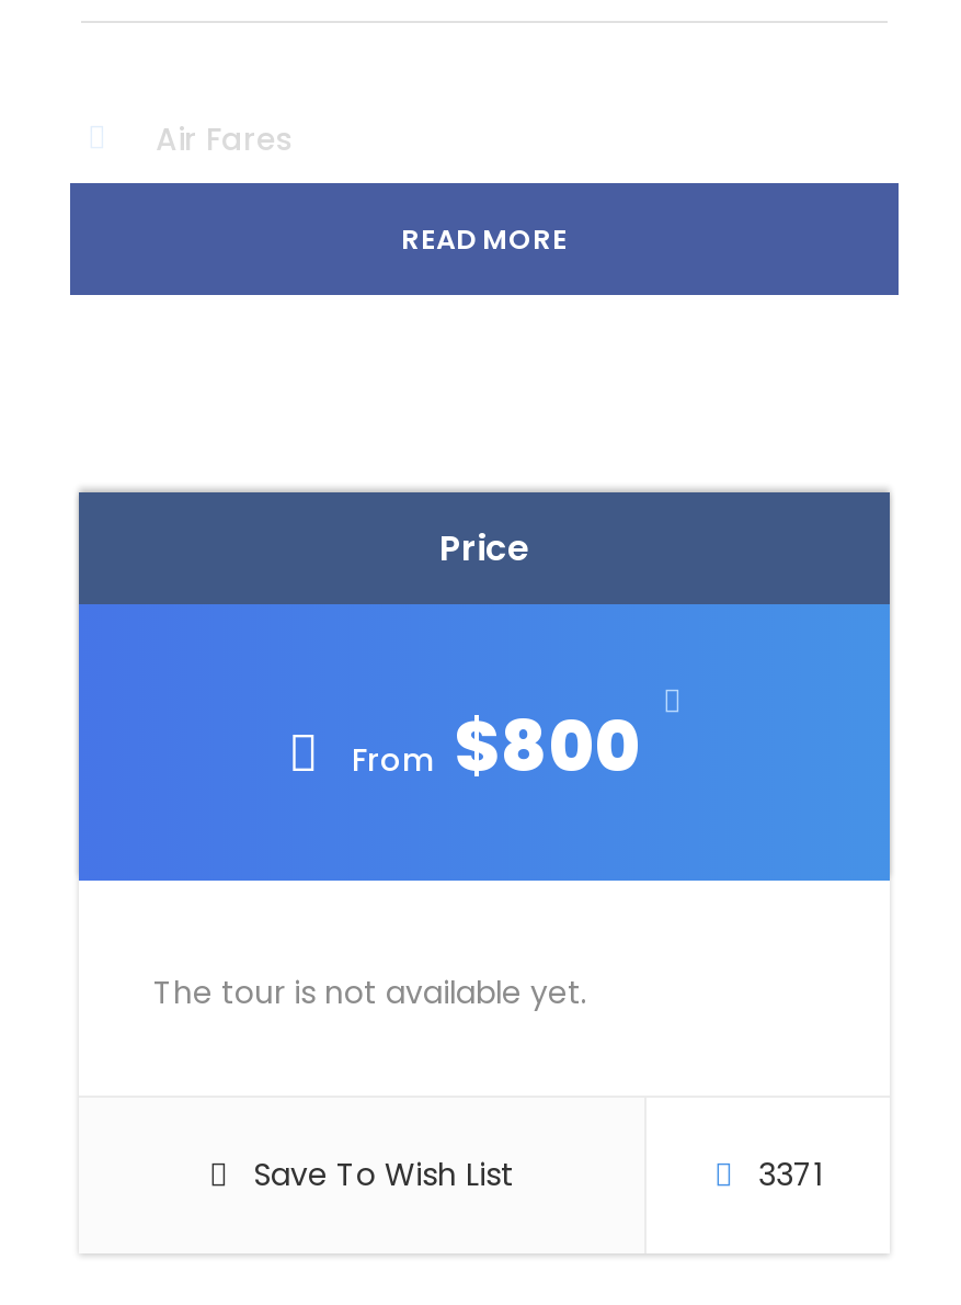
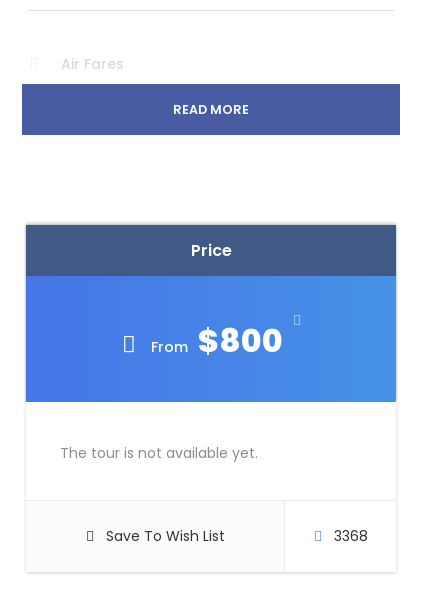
- 3371
+ 3368
